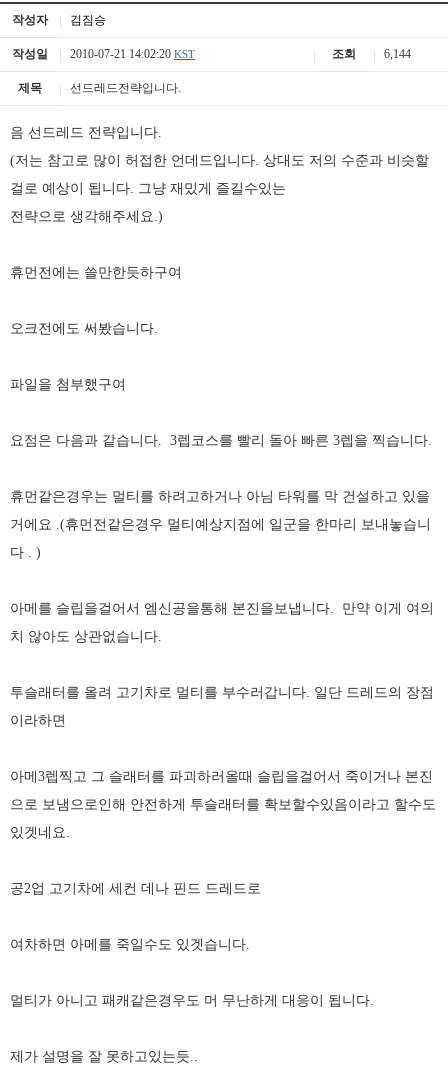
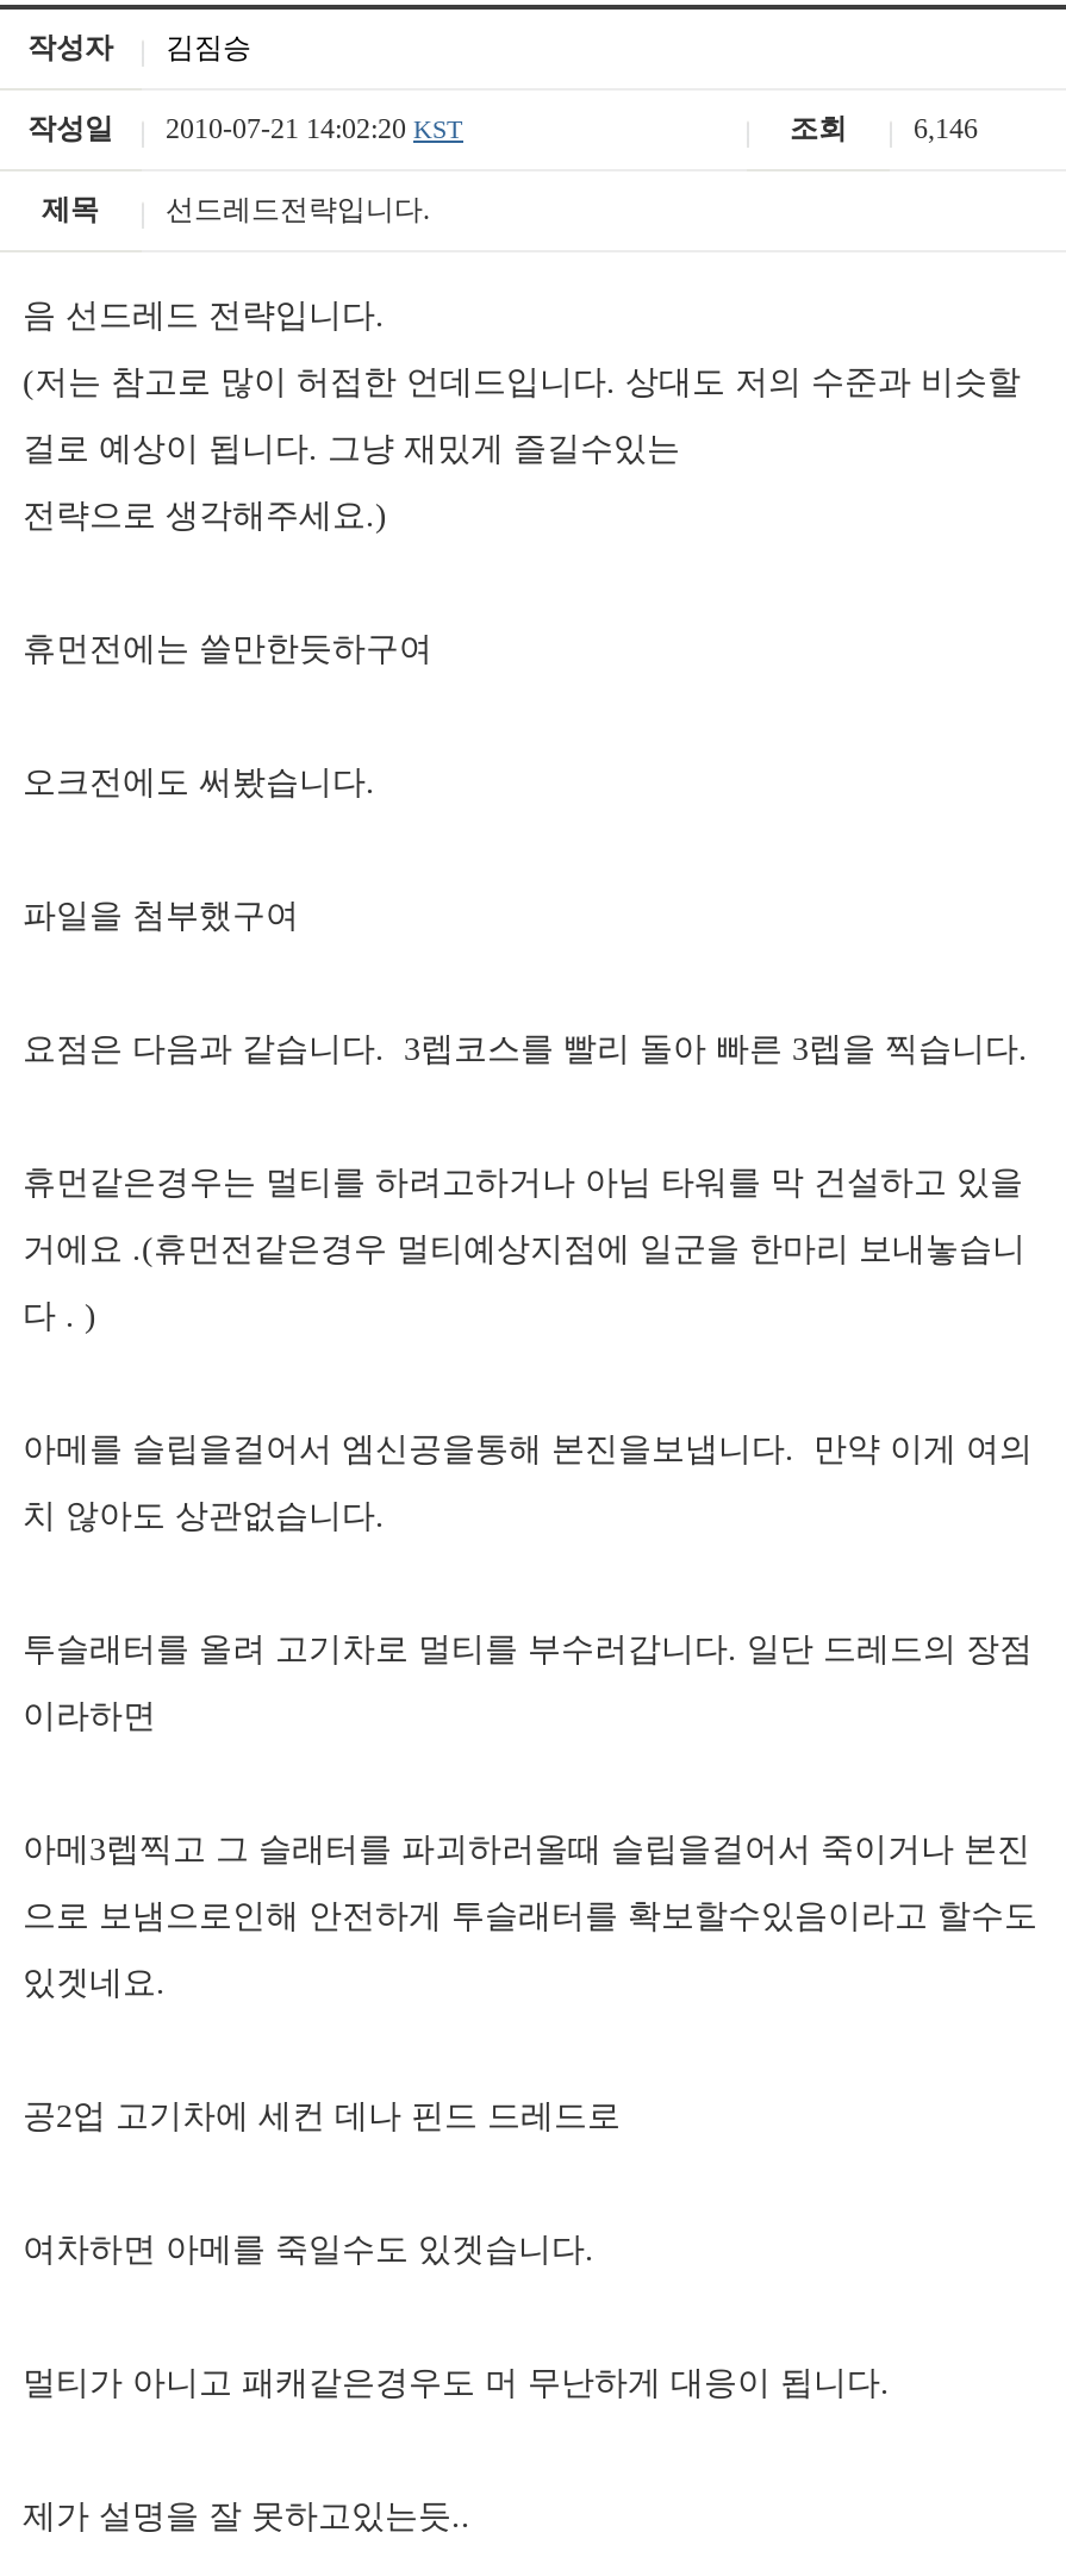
- 조회 6,144
+ 조회 6,146
